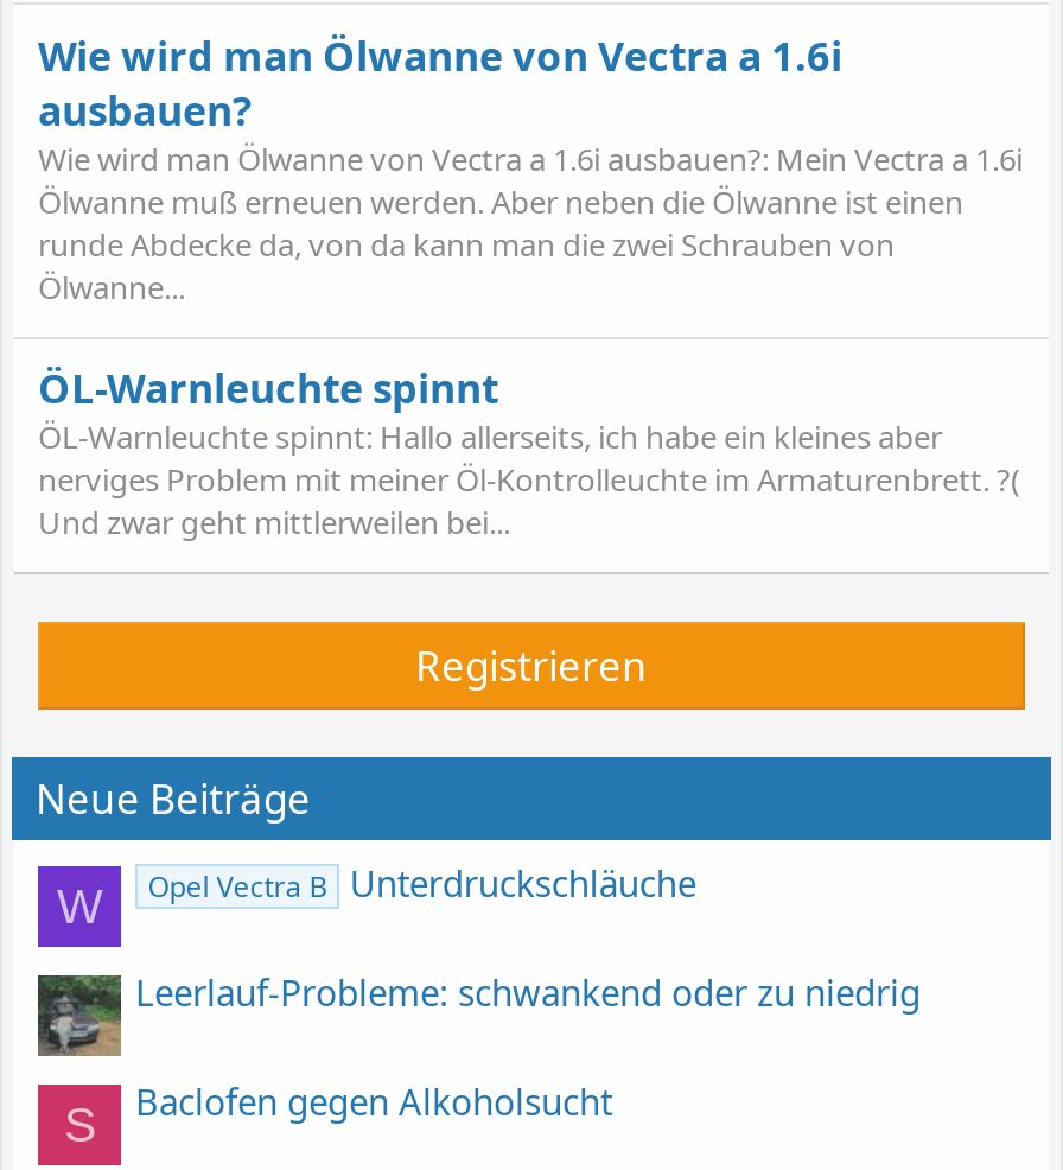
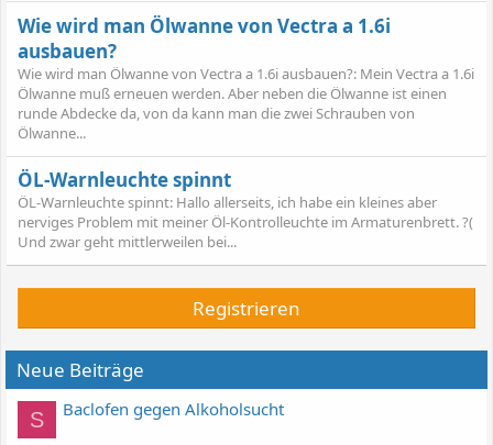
- [image]
- W
- Opel Vectra B Unterdruckschläuche
- Leerlauf-Probleme: schwankend oder zu niedrig
